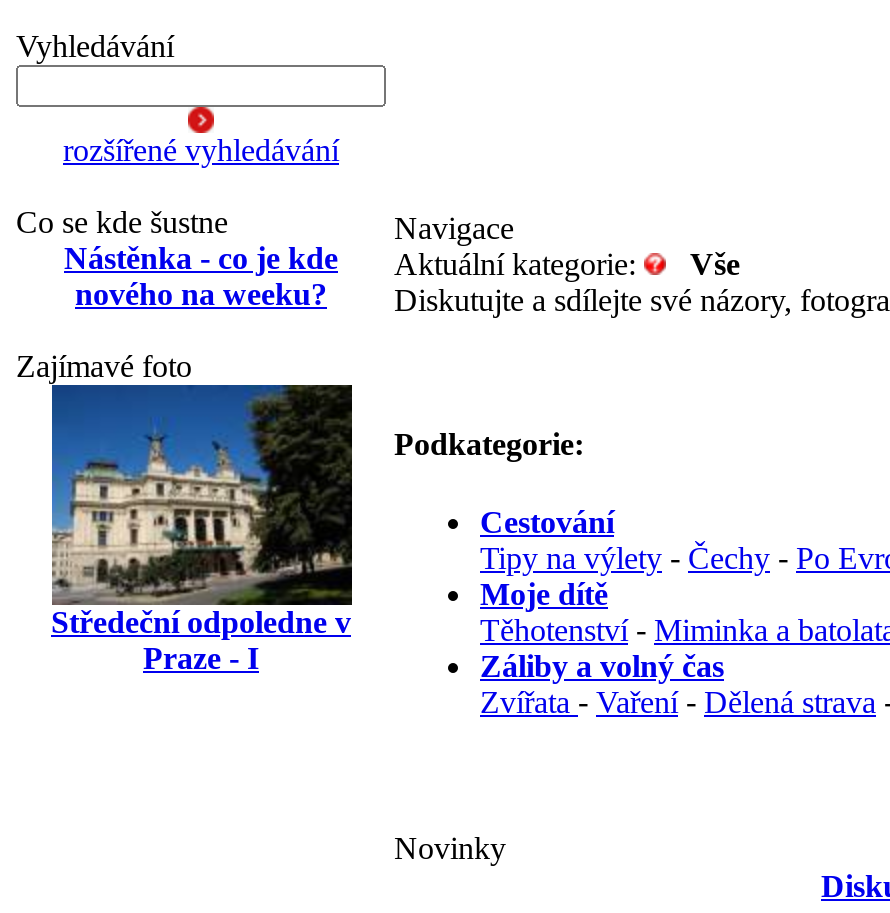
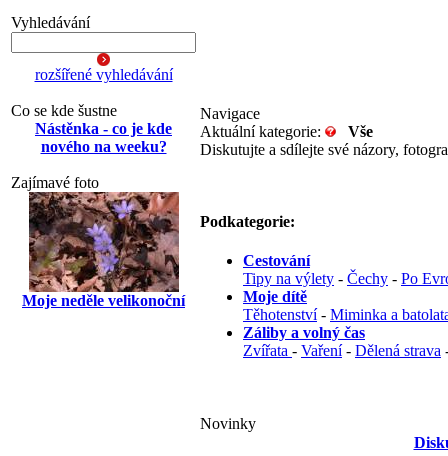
- [image]
- Středeční odpoledne v
- Praze - I
+ [image]
+ Moje neděle velikonoční
